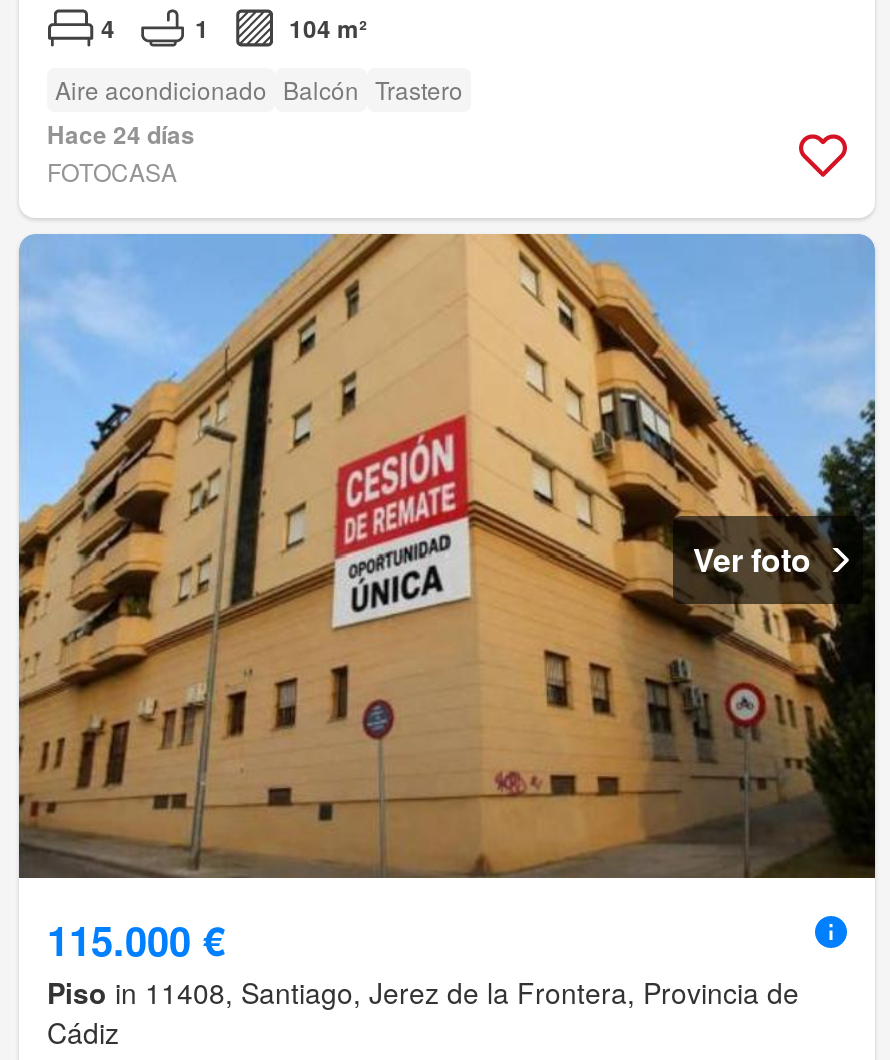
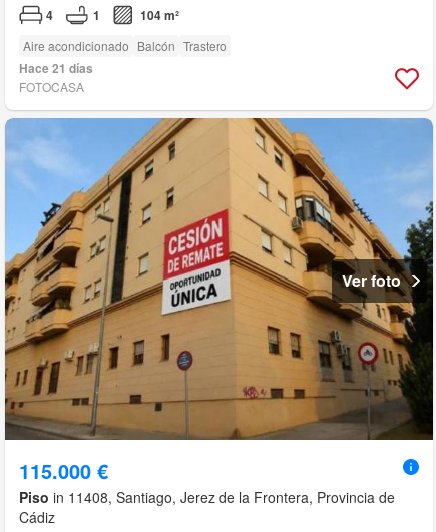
- Hace 24 días
+ Hace 21 días
